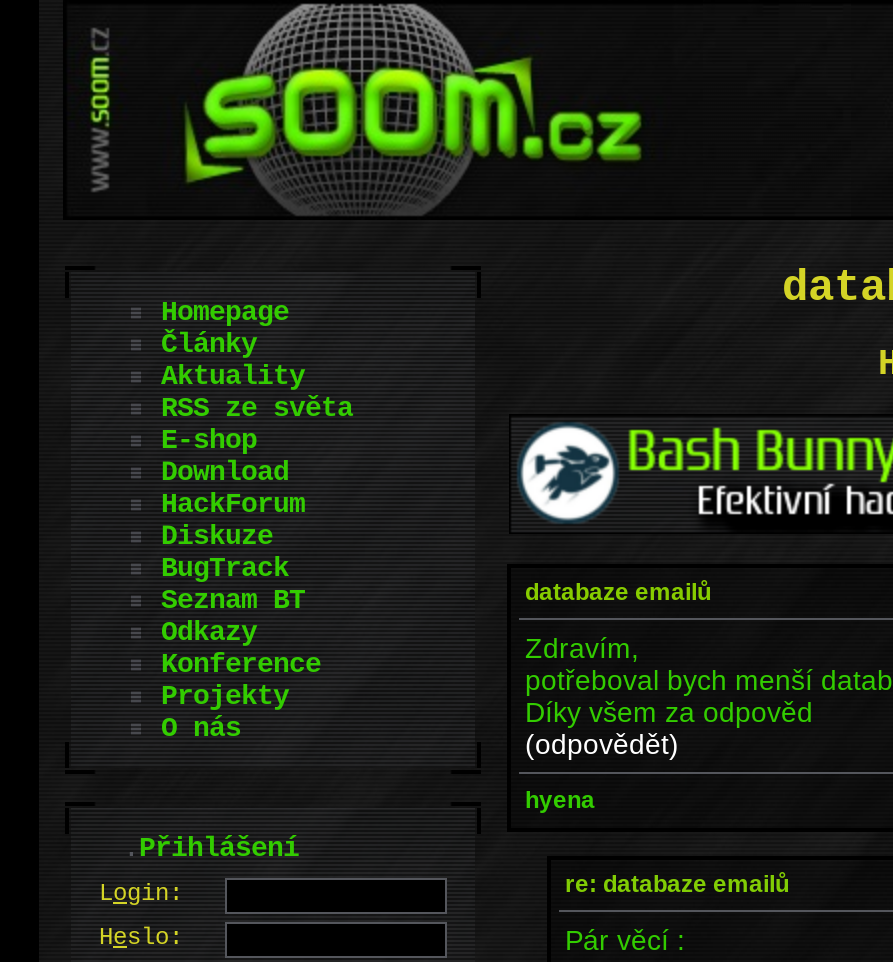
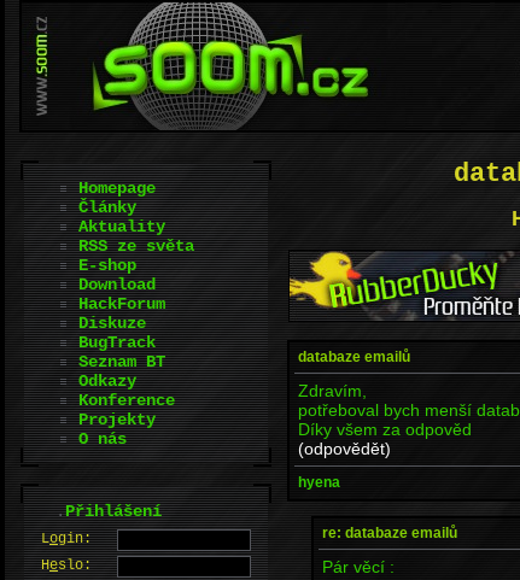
- [image]
+ [image]
